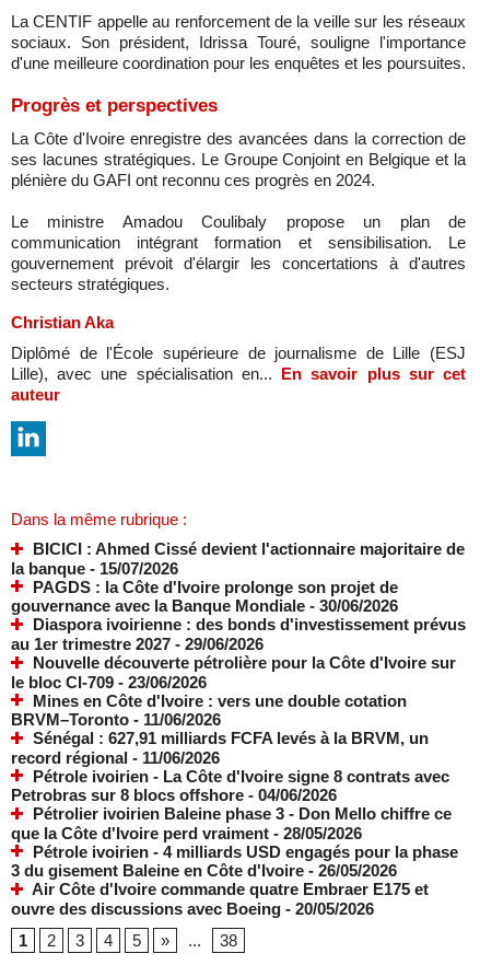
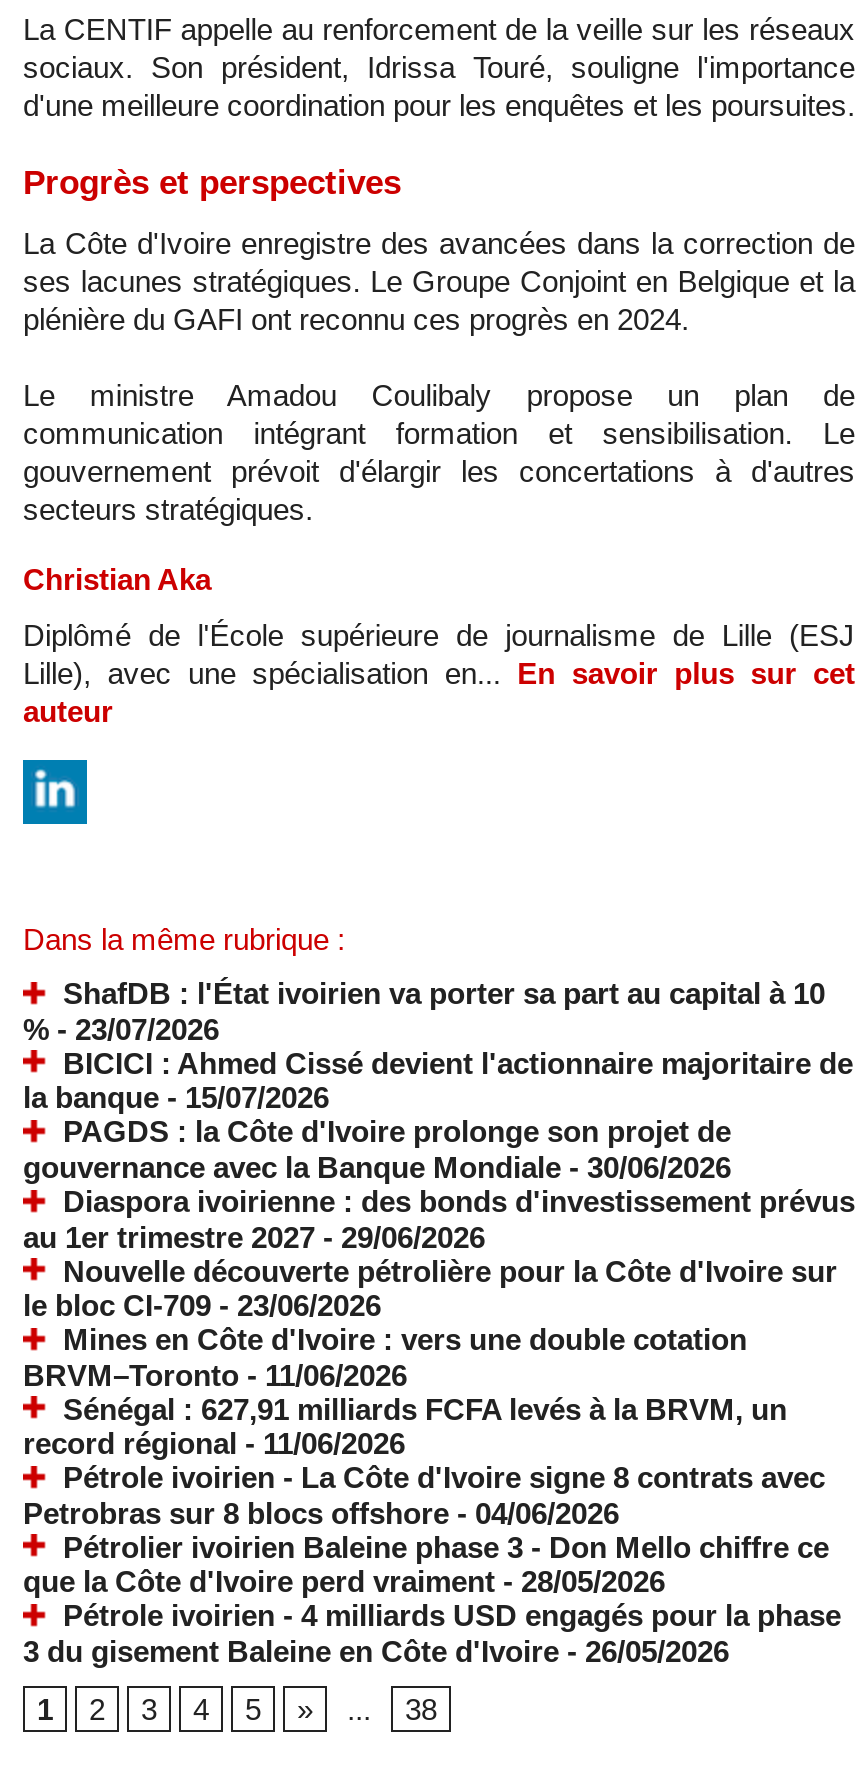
+ ShafDB : l'État ivoirien va porter sa part au capital à 10
+ % - 23/07/2026

moved down: BICICI : Ahmed Cissé devient l'actionnaire majoritaire de | la banque - 15/07/2026 | PAGDS : la Côte d'Ivoire prolonge son projet de | ... | Pétrole ivoirien - 4 milliards USD engagés pour la phase | 3 du gisement Baleine en Côte d'Ivoire - 26/05/2026

- Air Côte d'Ivoire commande quatre Embraer E175 et
- ouvre des discussions avec Boeing - 20/05/2026
